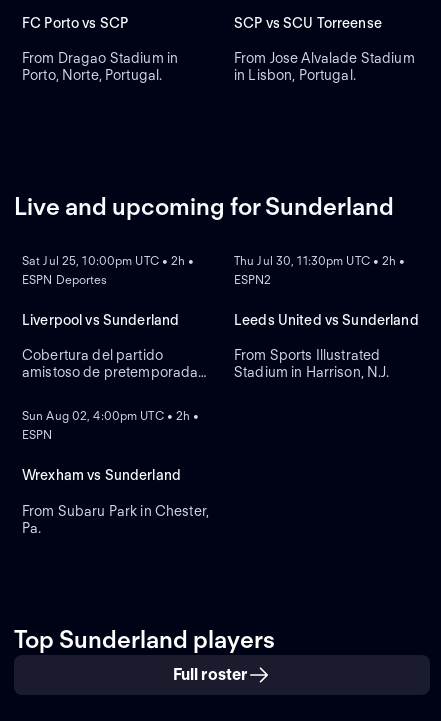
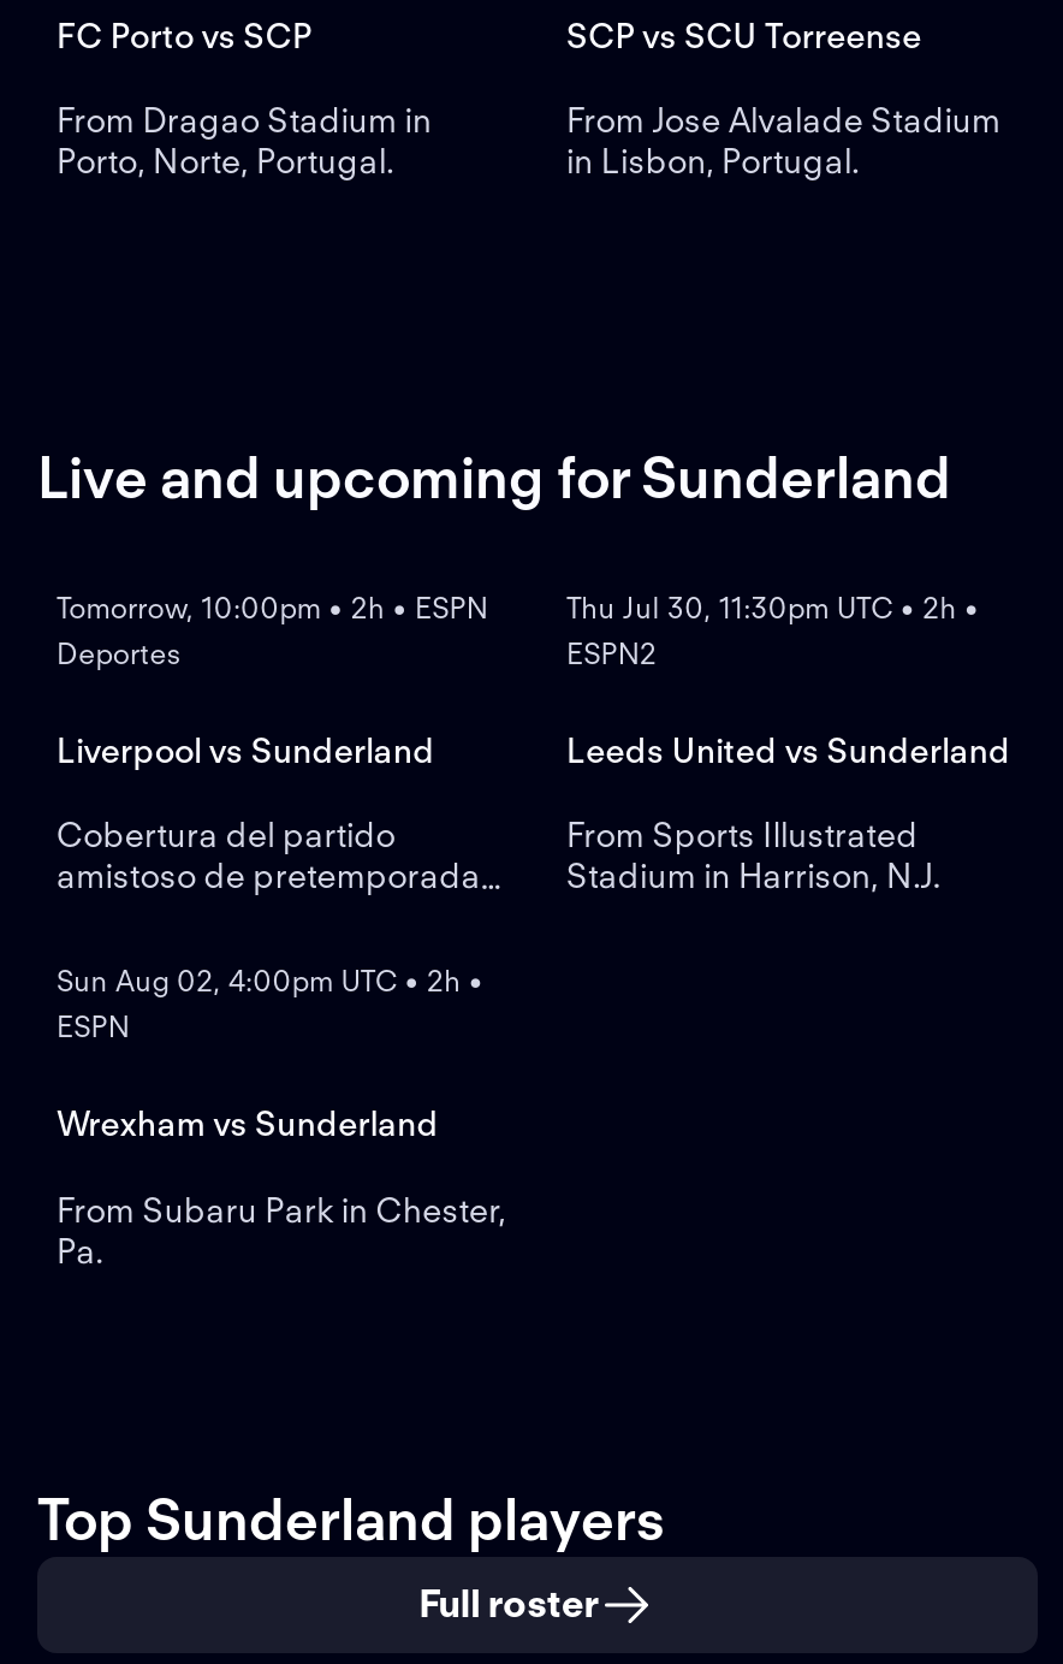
- Sat Jul 25, 10:00pm UTC • 2h •
- ESPN Deportes
+ Tomorrow, 10:00pm • 2h • ESPN
+ Deportes
